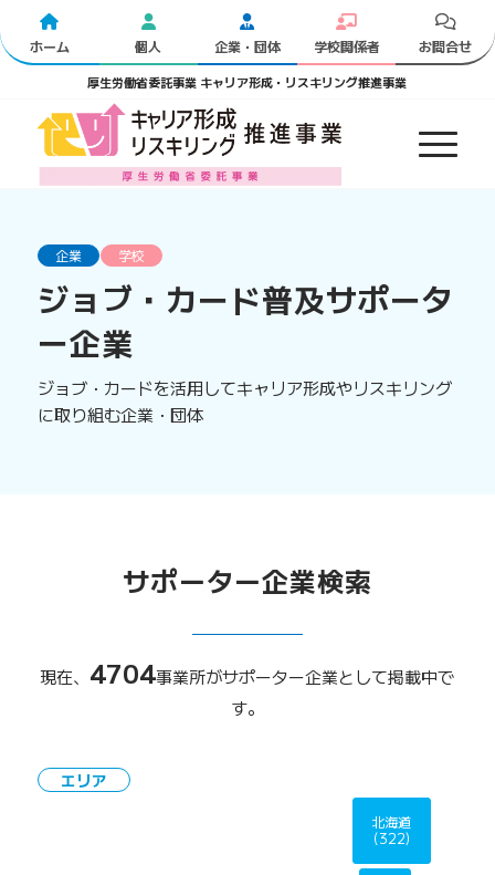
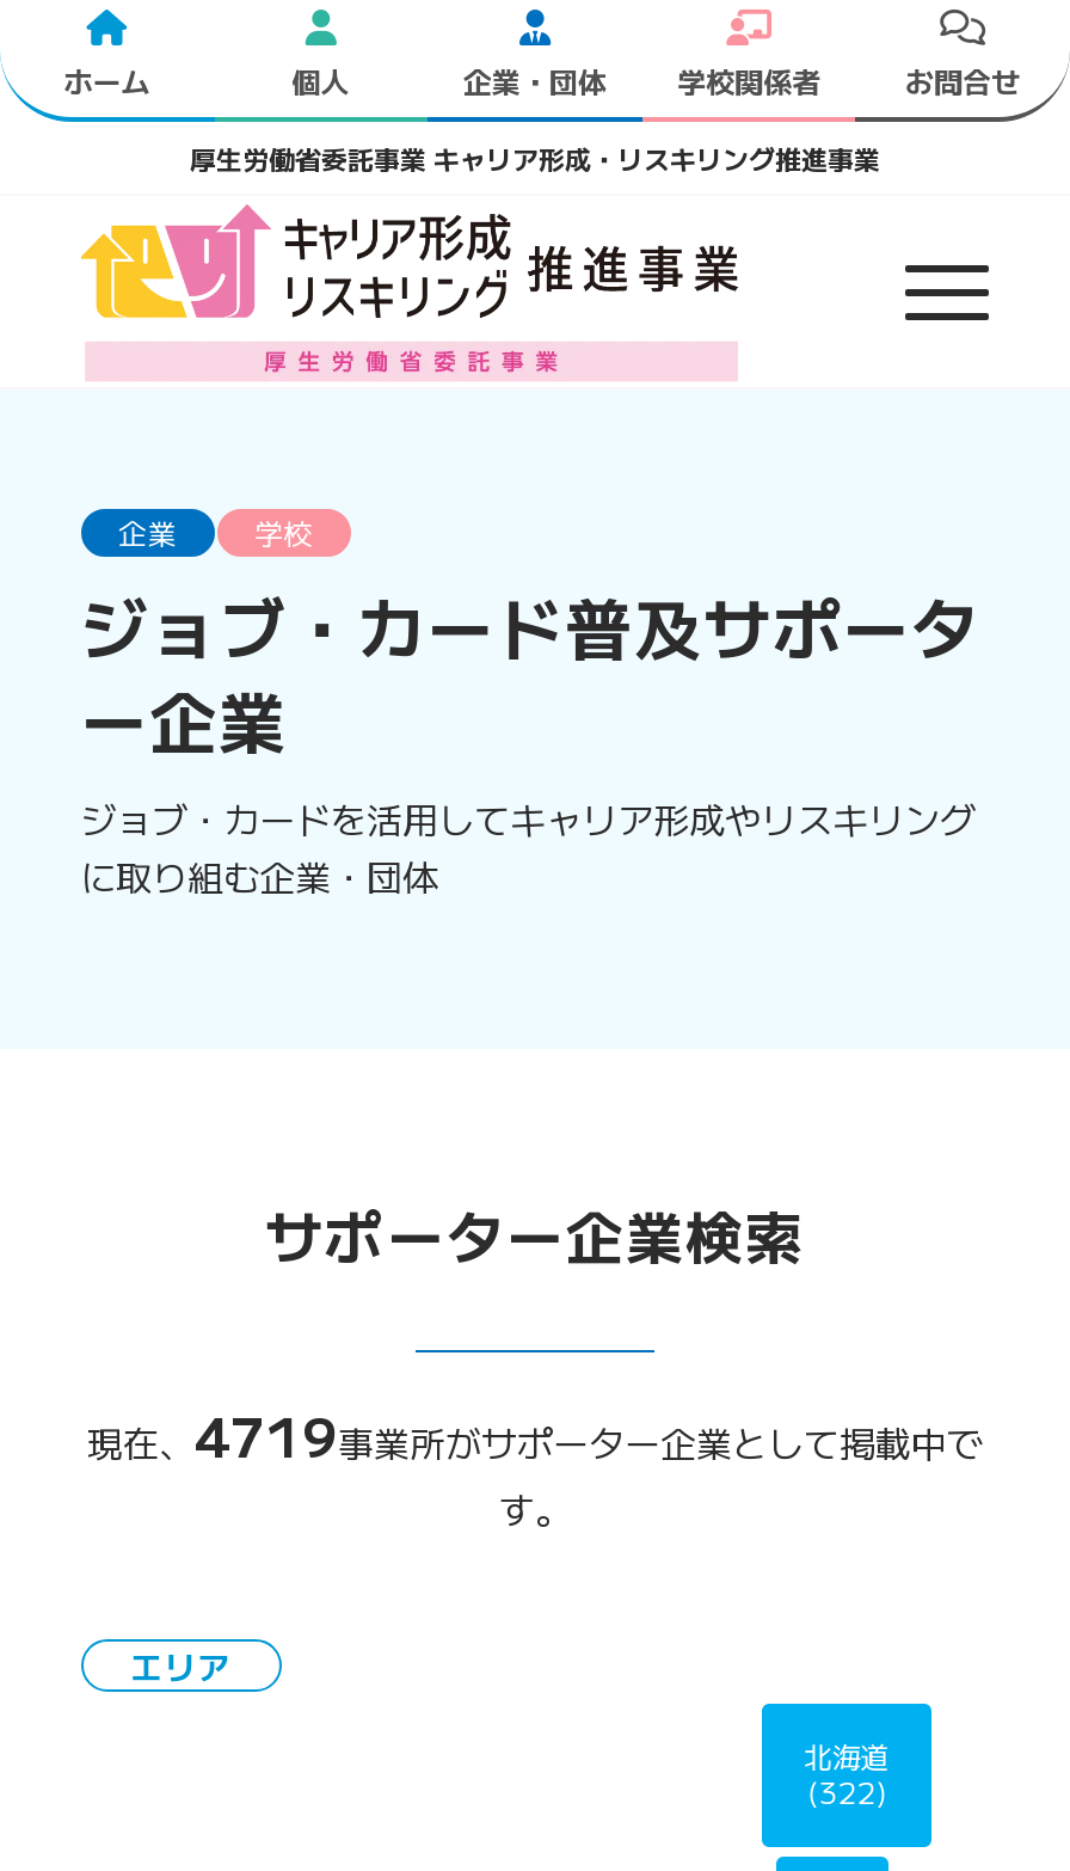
- 現在、4704事業所がサポーター企業として掲載中で
+ 現在、4719事業所がサポーター企業として掲載中で
